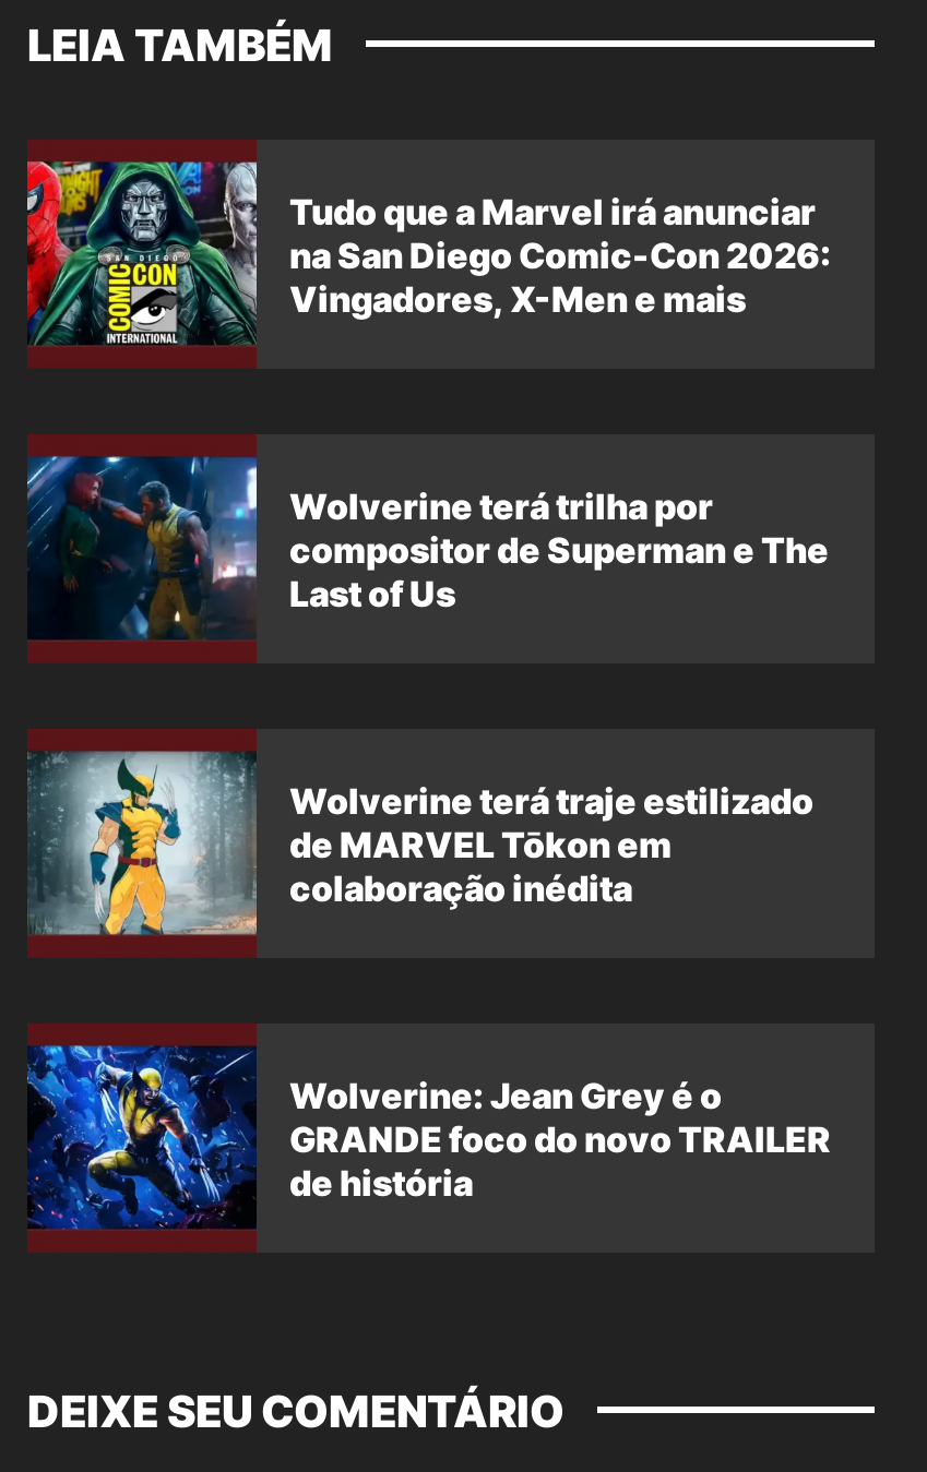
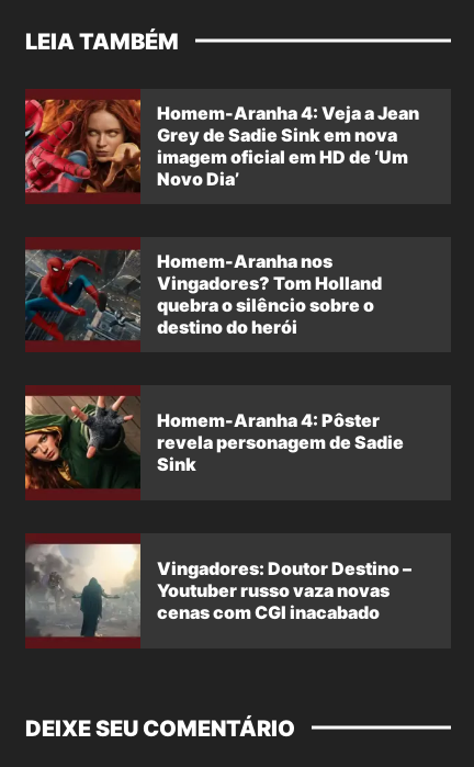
- [image]
- Tudo que a Marvel irá anunciar
- na San Diego Comic-Con 2026:
- Vingadores, X-Men e mais
+ [image]
+ Homem-Aranha 4: Veja a Jean
+ Grey de Sadie Sink em nova
+ imagem oficial em HD de ‘Um
+ Novo Dia’

- [image]
- Wolverine terá trilha por
- compositor de Superman e The
- Last of Us
+ [image]
+ Homem-Aranha nos
+ Vingadores? Tom Holland
+ quebra o silêncio sobre o
+ destino do herói

- [image]
- Wolverine terá traje estilizado
- de MARVEL Tōkon em
- colaboração inédita
+ [image]
+ Homem-Aranha 4: Pôster
+ revela personagem de Sadie
+ Sink

- [image]
- Wolverine: Jean Grey é o
- GRANDE foco do novo TRAILER
- de história
+ [image]
+ Vingadores: Doutor Destino –
+ Youtuber russo vaza novas
+ cenas com CGI inacabado
